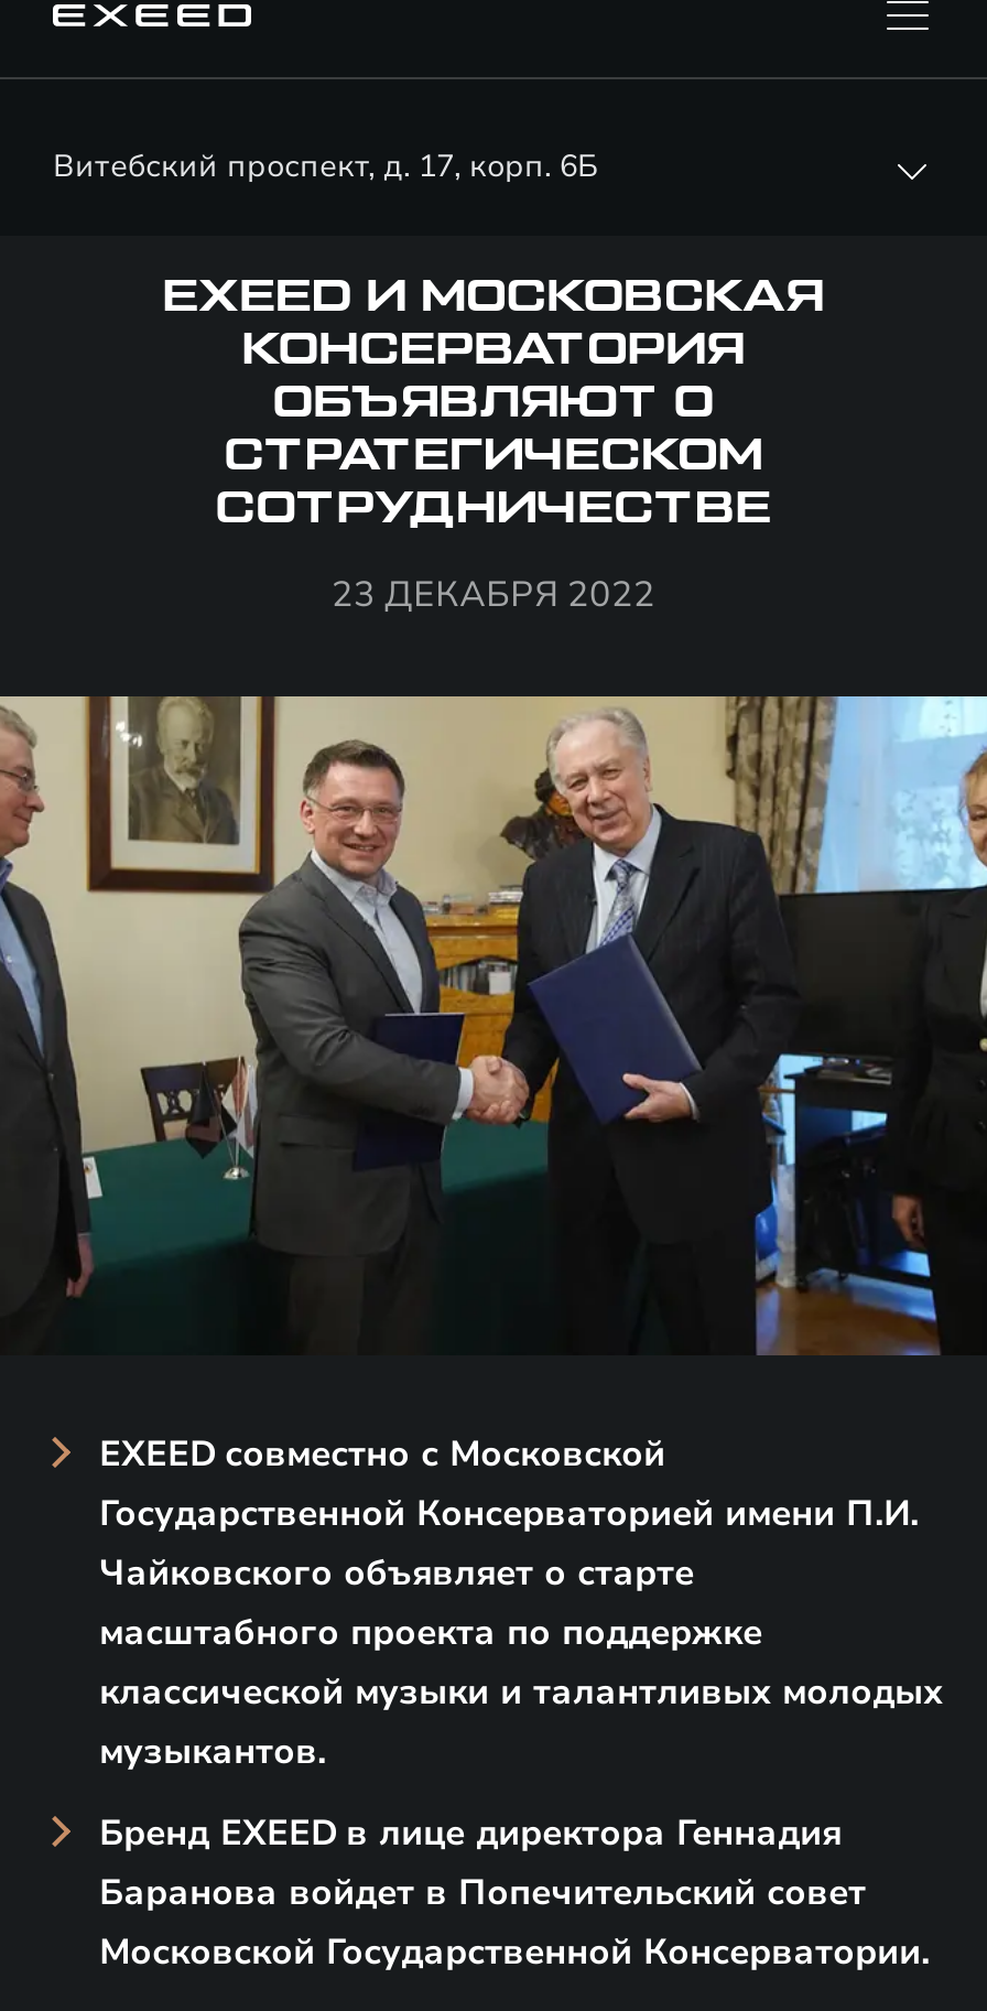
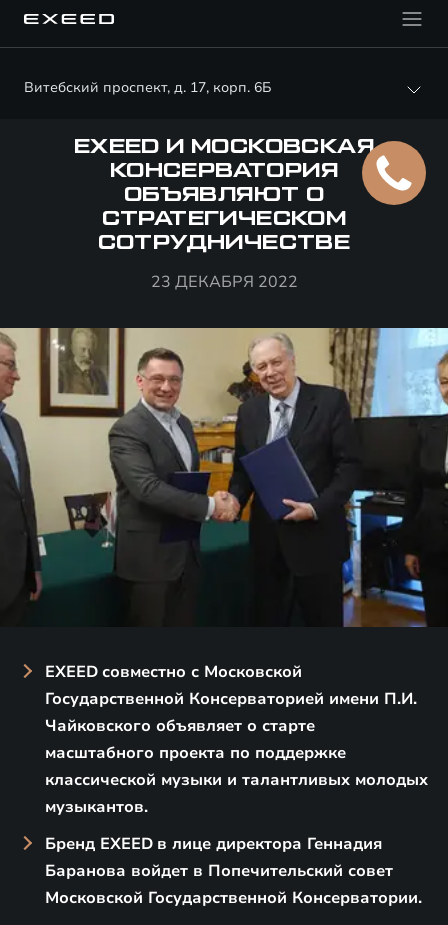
+ [image]
